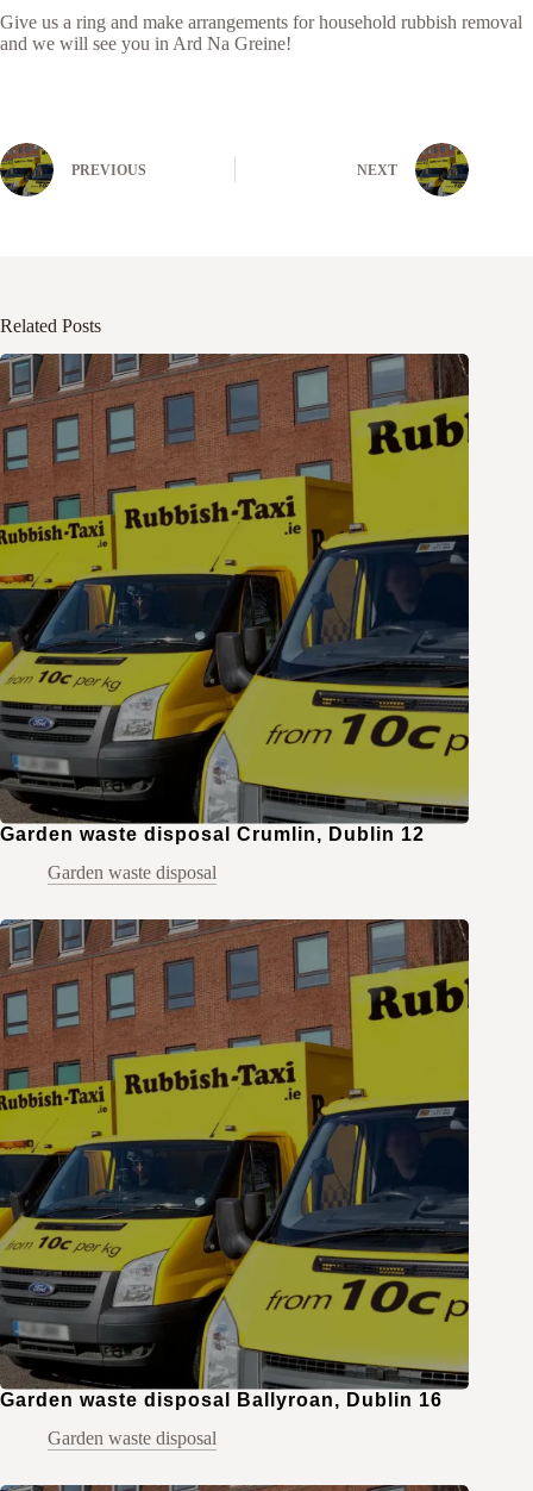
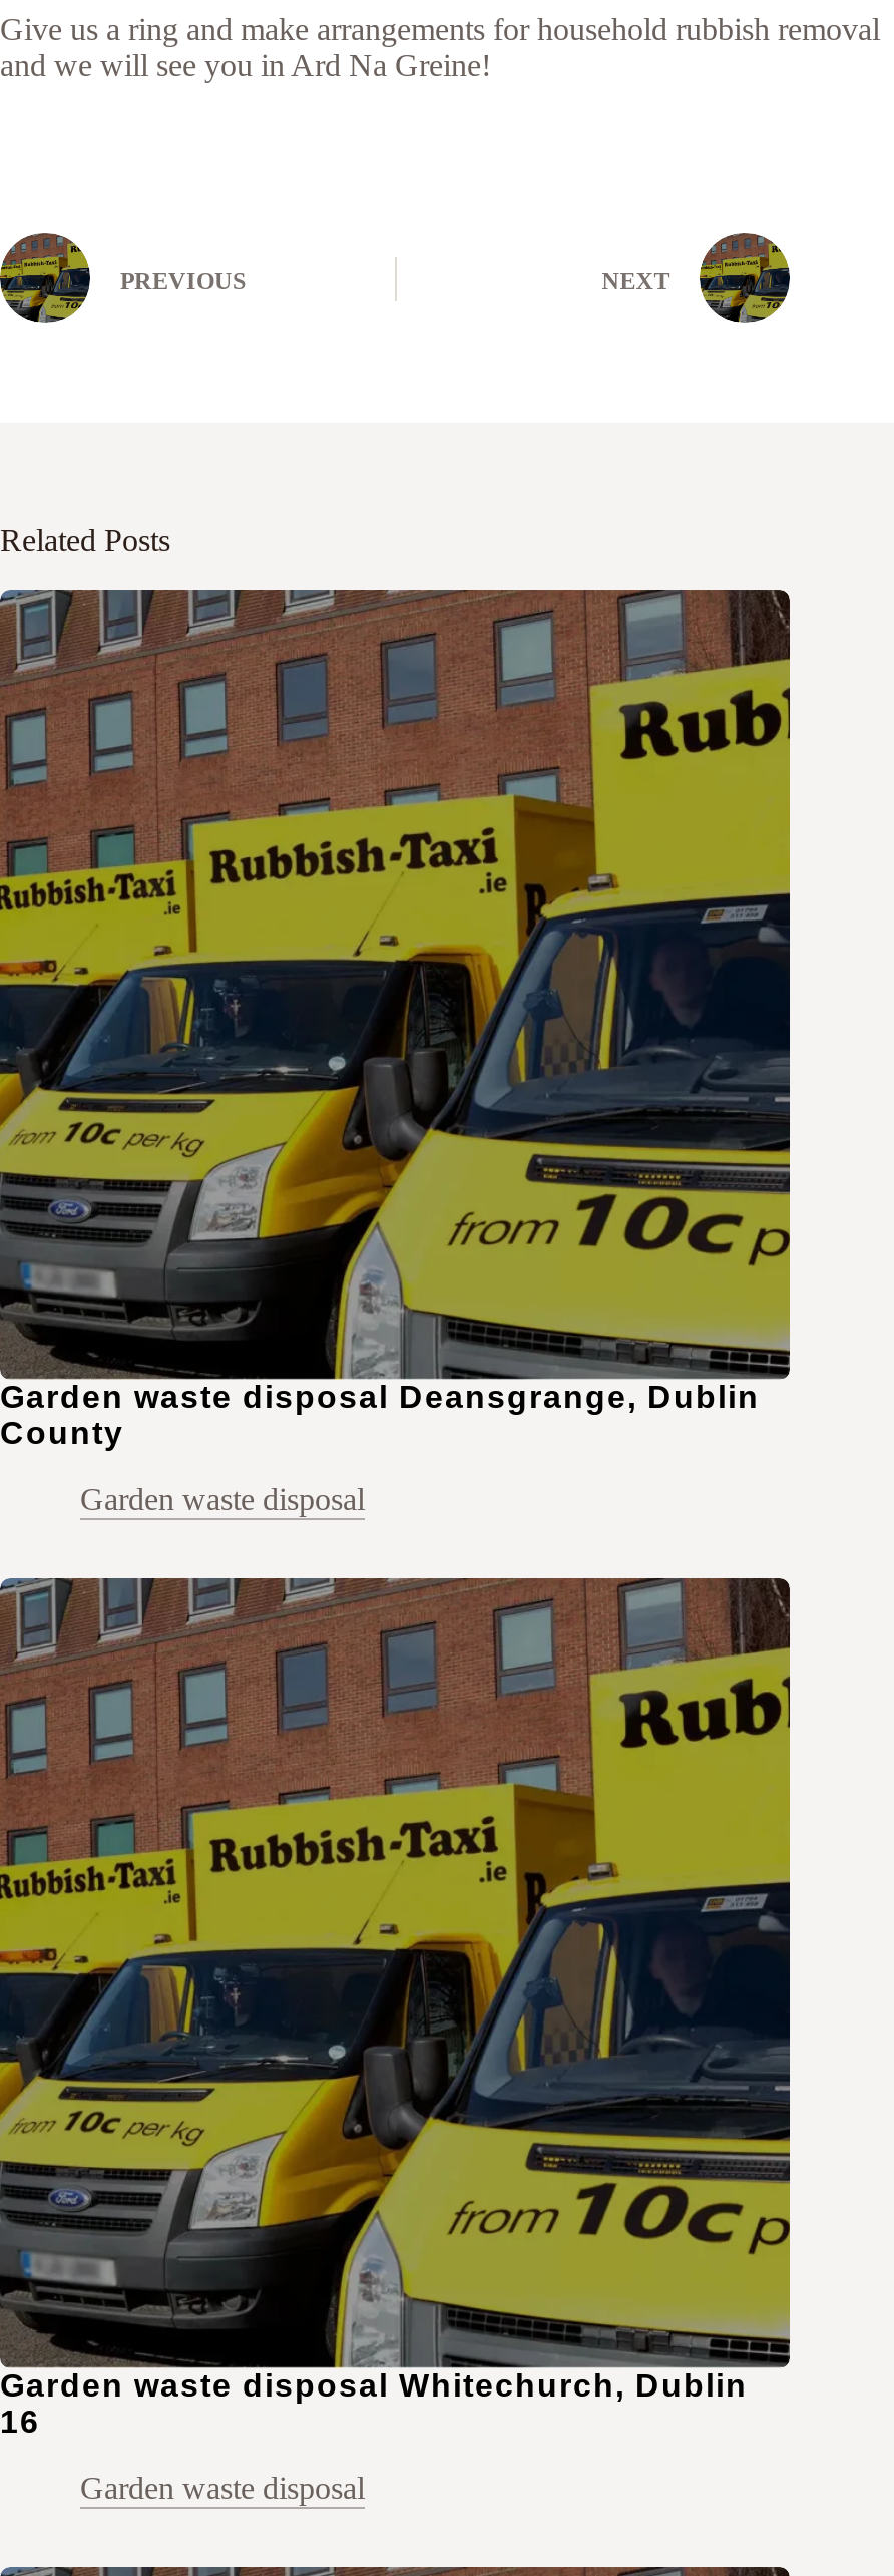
- Garden waste disposal Crumlin, Dublin 12
+ Garden waste disposal Deansgrange, Dublin
+ County

- Garden waste disposal Ballyroan, Dublin 16
+ Garden waste disposal Whitechurch, Dublin
+ 16
